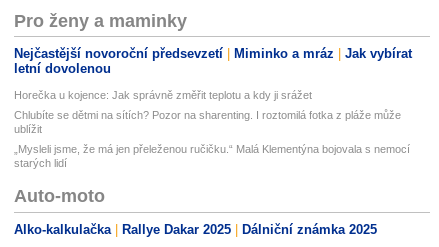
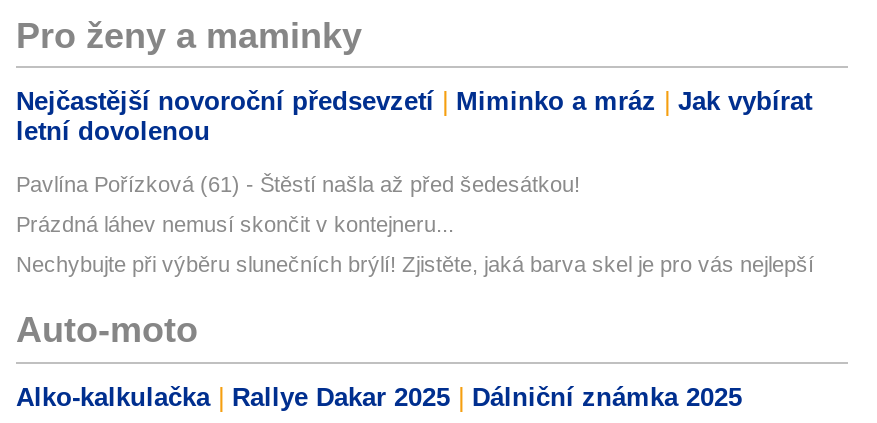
- Horečka u kojence: Jak správně změřit teplotu a kdy ji srážet
+ Pavlína Pořízková (61) - Štěstí našla až před šedesátkou!

- Chlubíte se dětmi na sítích? Pozor na sharenting. I roztomilá fotka z pláže může
- ublížit
+ Prázdná láhev nemusí skončit v kontejneru...

- „Mysleli jsme, že má jen přeleženou ručičku.“ Malá Klementýna bojovala s nemocí
- starých lidí
+ Nechybujte při výběru slunečních brýlí! Zjistěte, jaká barva skel je pro vás nejlepší
